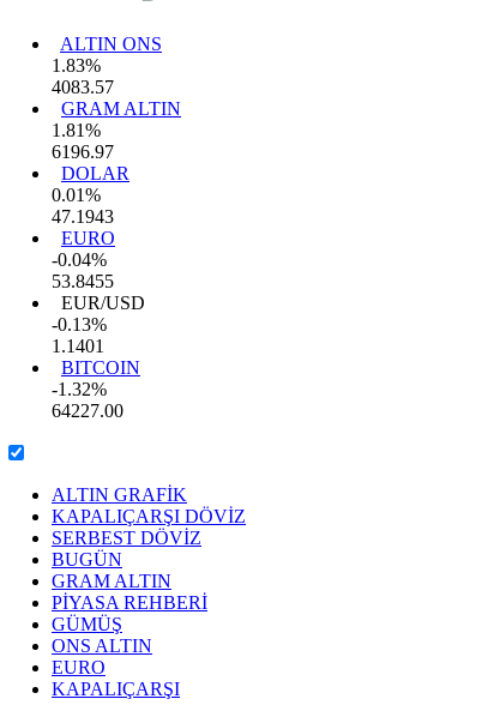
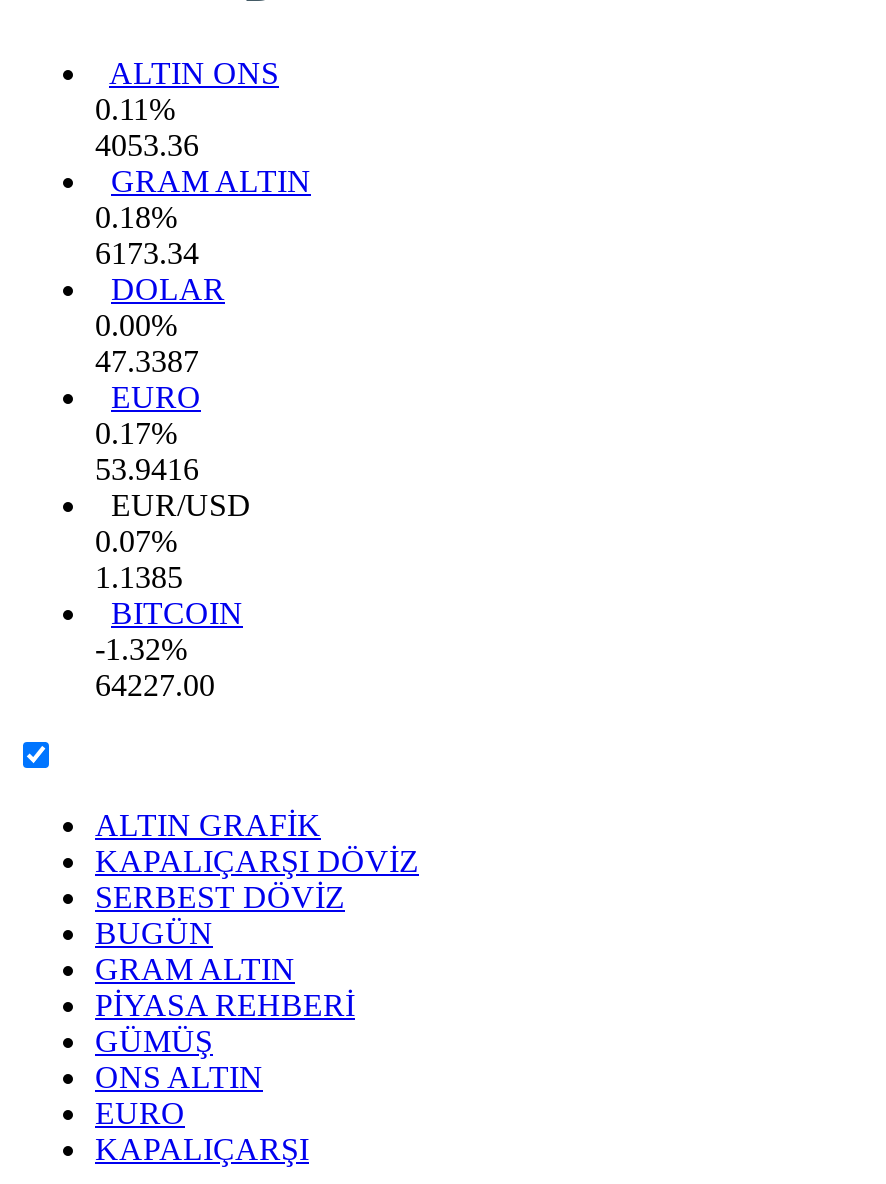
- 1.83%
+ 0.11%

- 4083.57
+ 4053.36

- 1.81%
+ 0.18%

- 6196.97
+ 6173.34

- 0.01%
+ 0.00%

- 47.1943
+ 47.3387

- -0.04%
+ 0.17%

- 53.8455
+ 53.9416

- -0.13%
+ 0.07%

- 1.1401
+ 1.1385
